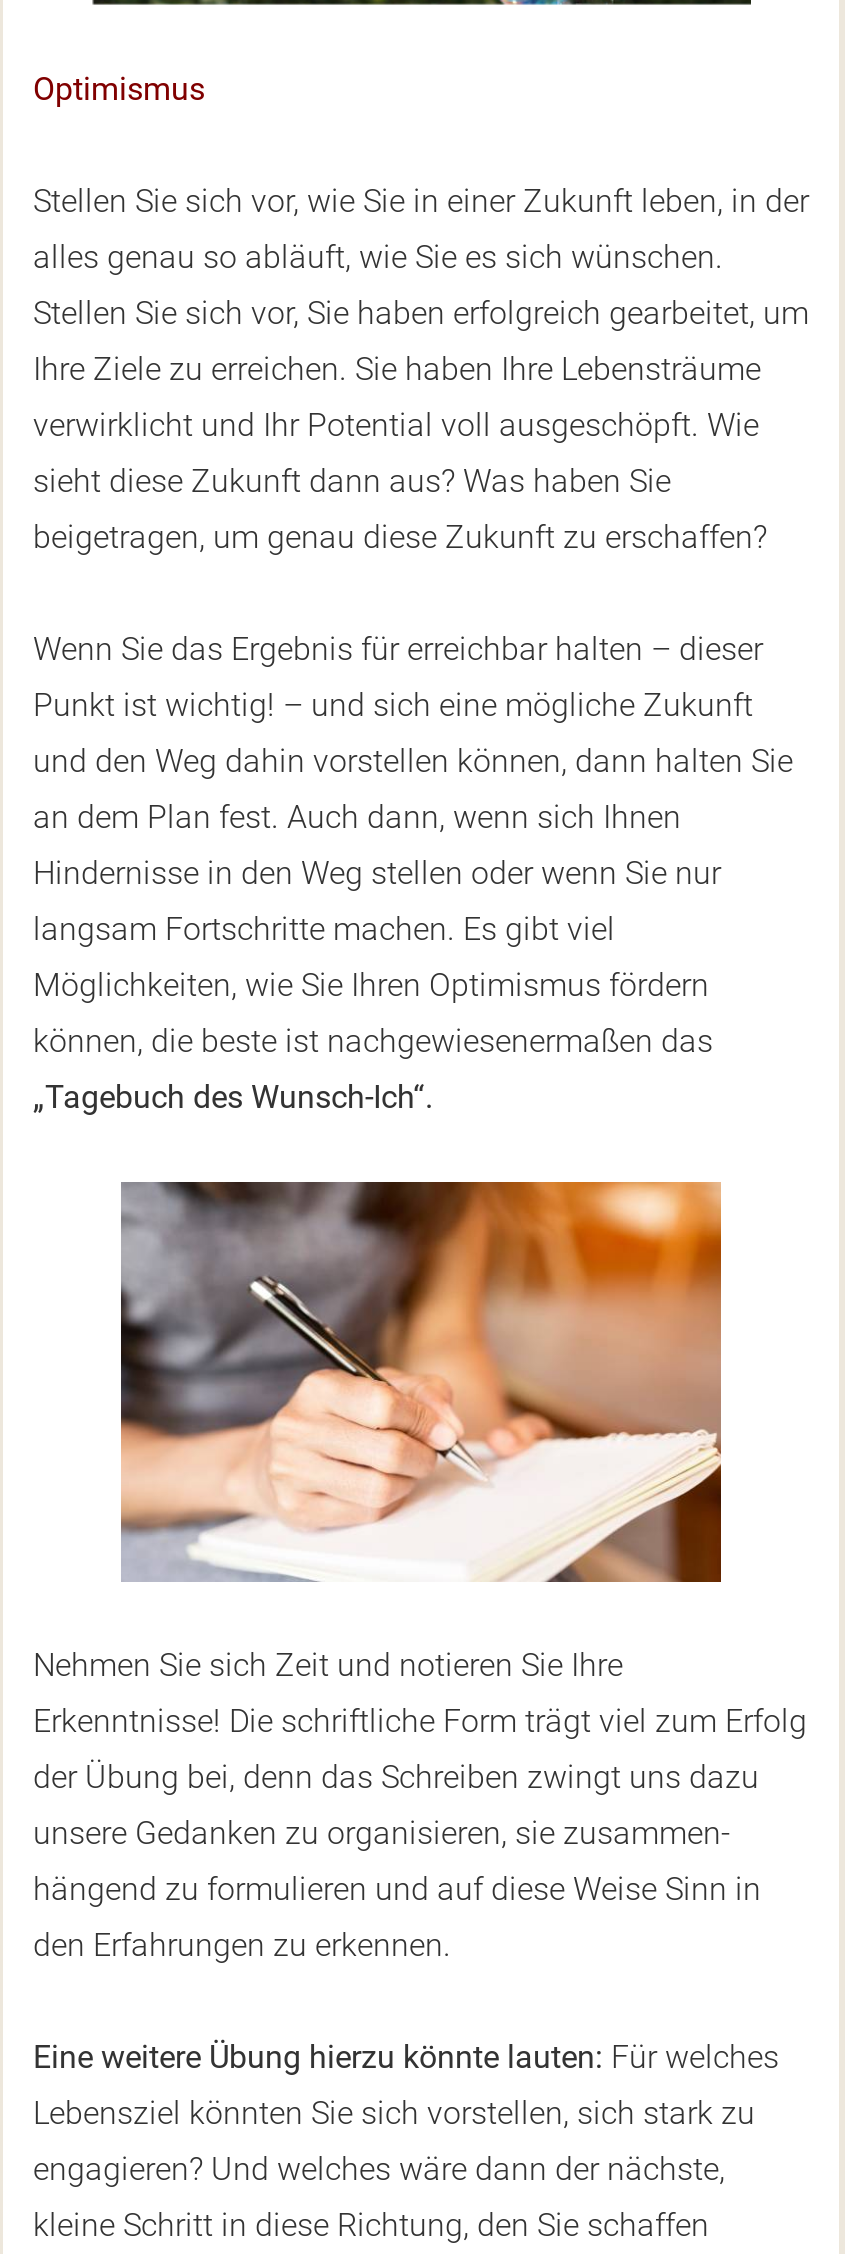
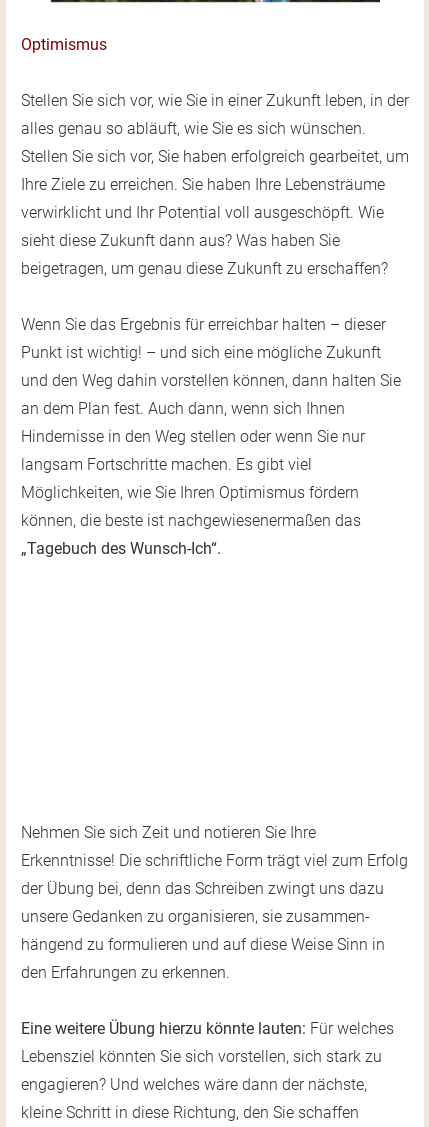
- [image]
